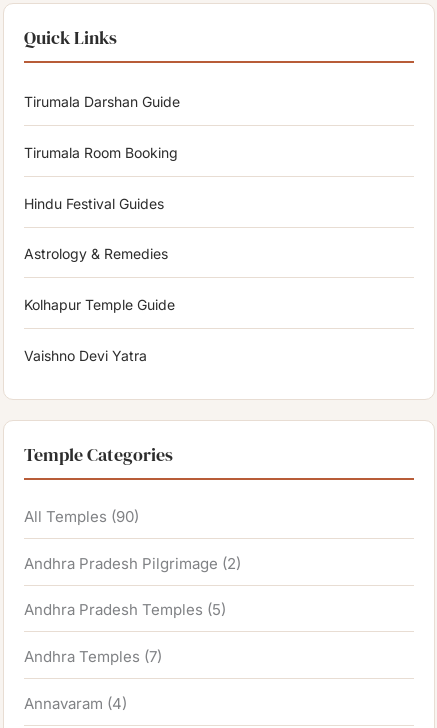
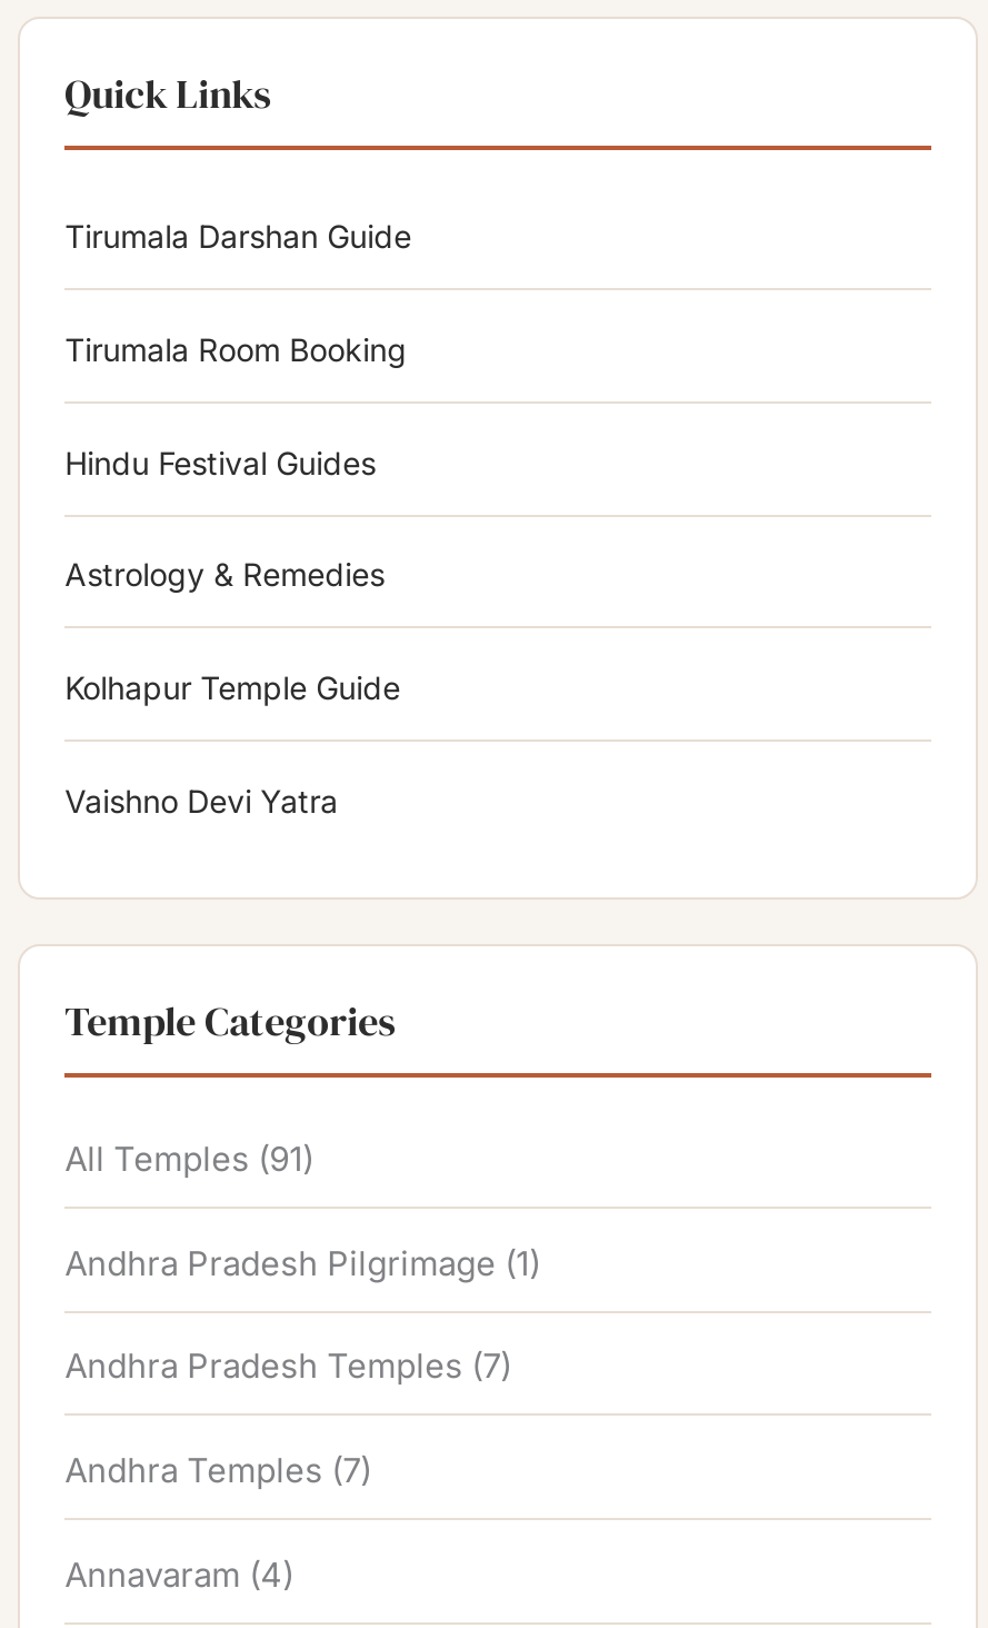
- All Temples (90)
+ All Temples (91)

- Andhra Pradesh Pilgrimage (2)
+ Andhra Pradesh Pilgrimage (1)

- Andhra Pradesh Temples (5)
+ Andhra Pradesh Temples (7)
